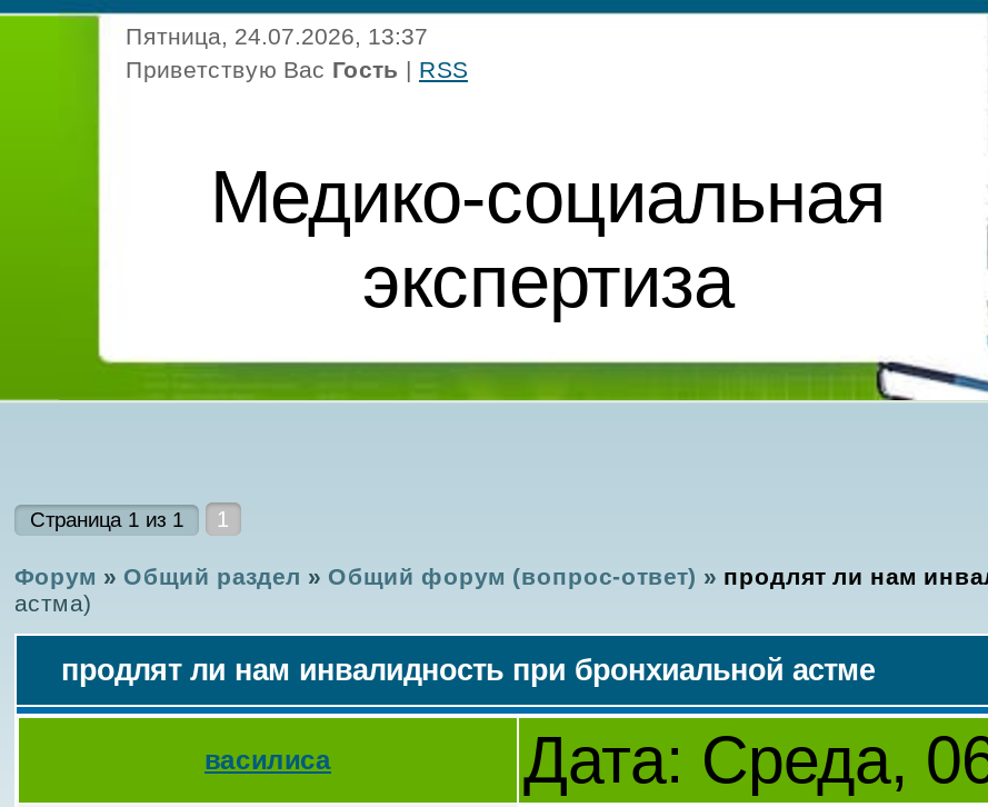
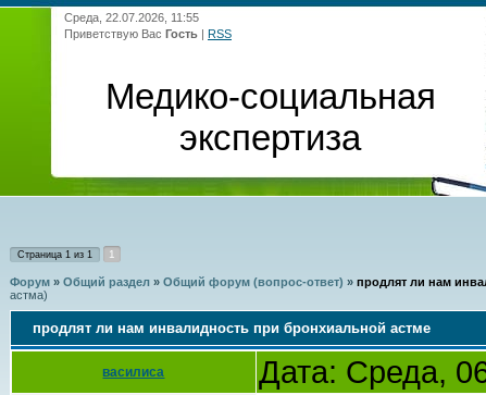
- Пятница, 24.07.2026, 13:37
+ Среда, 22.07.2026, 11:55
